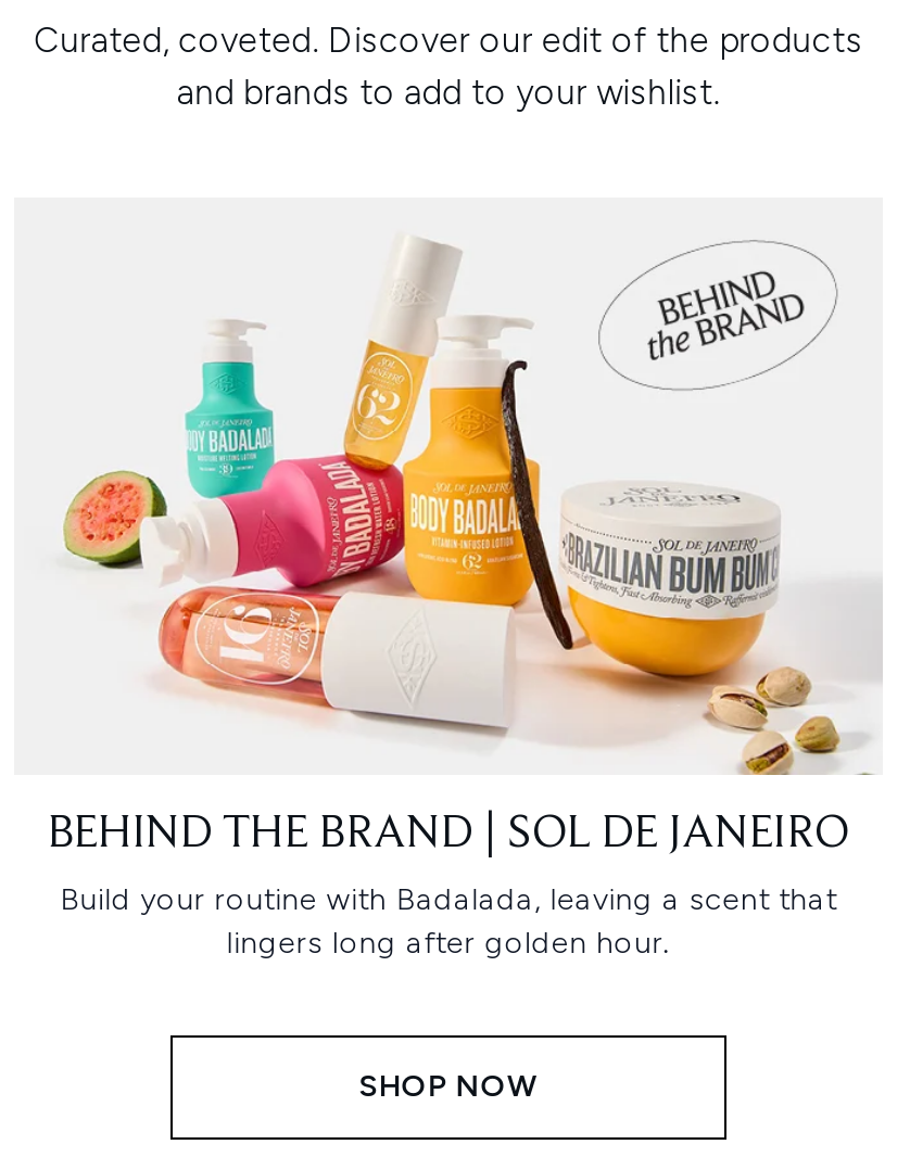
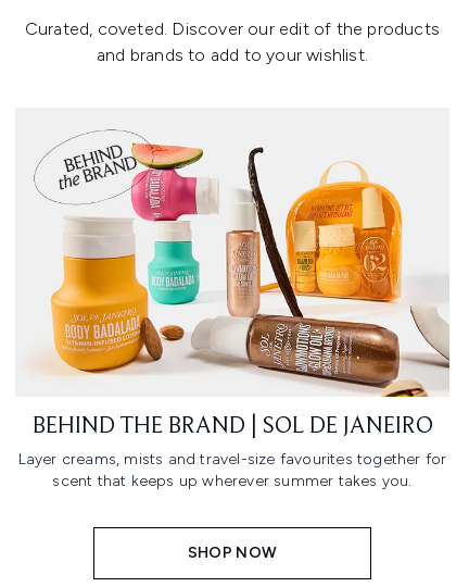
- [image]
+ [image]

- Build your routine with Badalada, leaving a scent that
- lingers long after golden hour.
+ Layer creams, mists and travel-size favourites together for
+ scent that keeps up wherever summer takes you.
